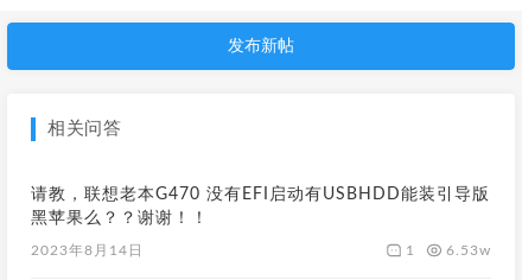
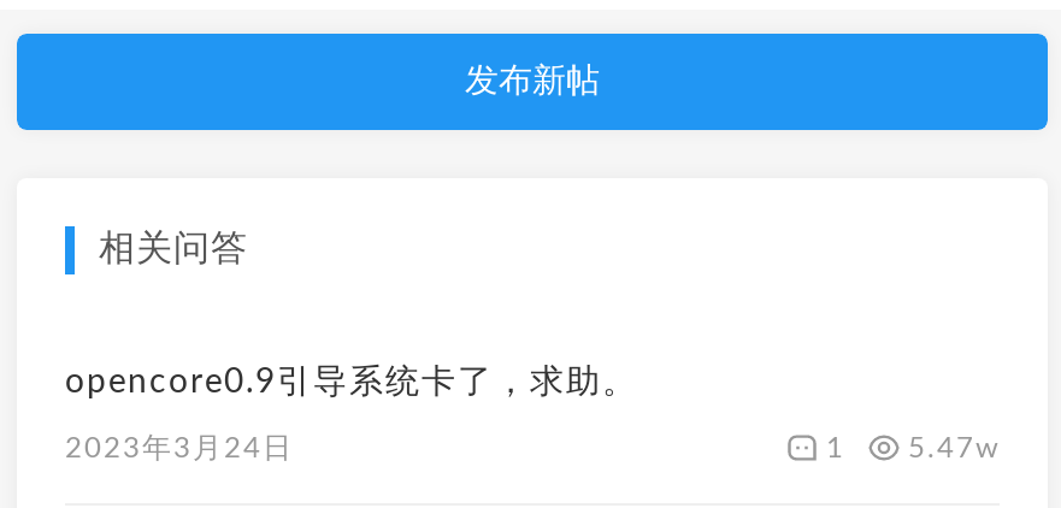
- 请教，联想老本G470 没有EFI启动有USBHDD能装引导版
- 黑苹果么？？谢谢！！
+ opencore0.9引导系统卡了，求助。

- 2023年8月14日
+ 2023年3月24日

- 1 6.53w
+ 1 5.47w
